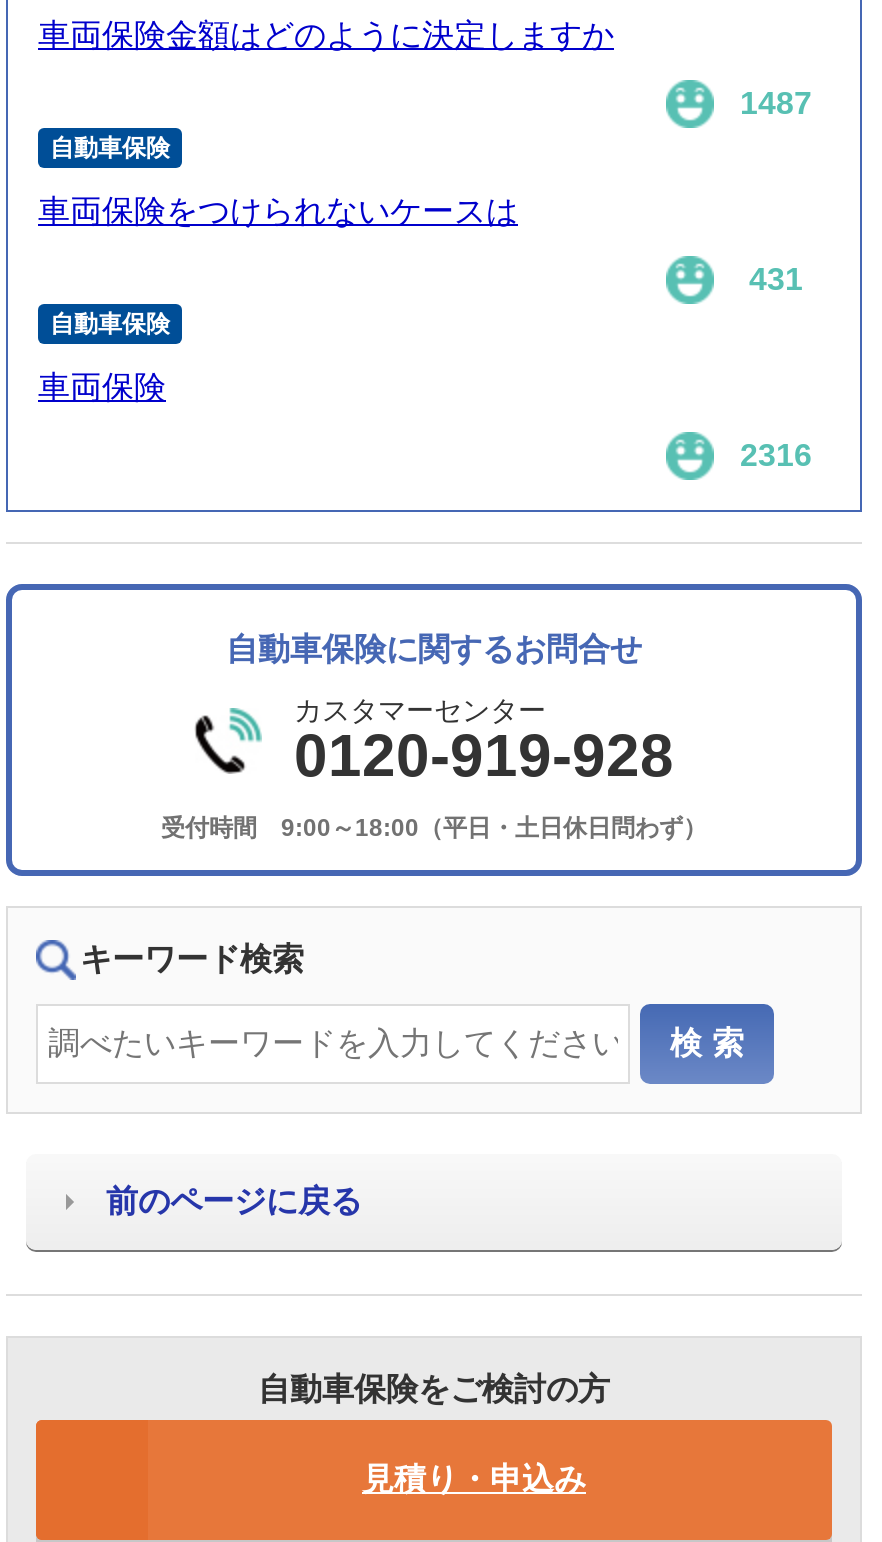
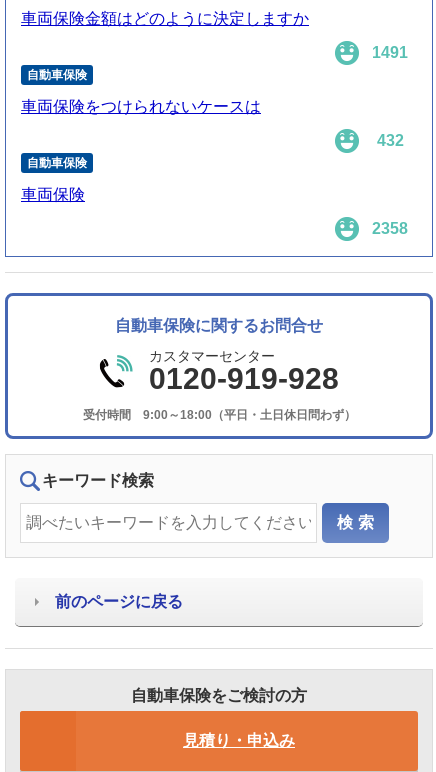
- 1487
+ 1491

- 431
+ 432

- 2316
+ 2358
